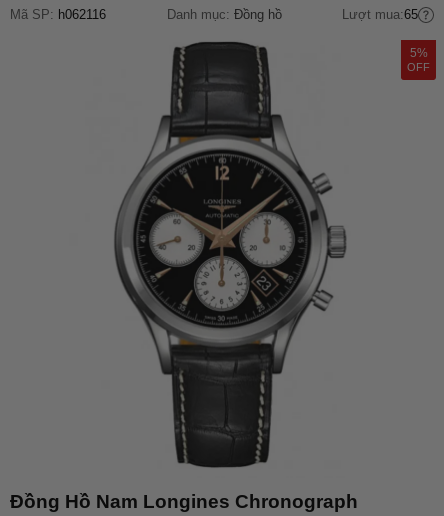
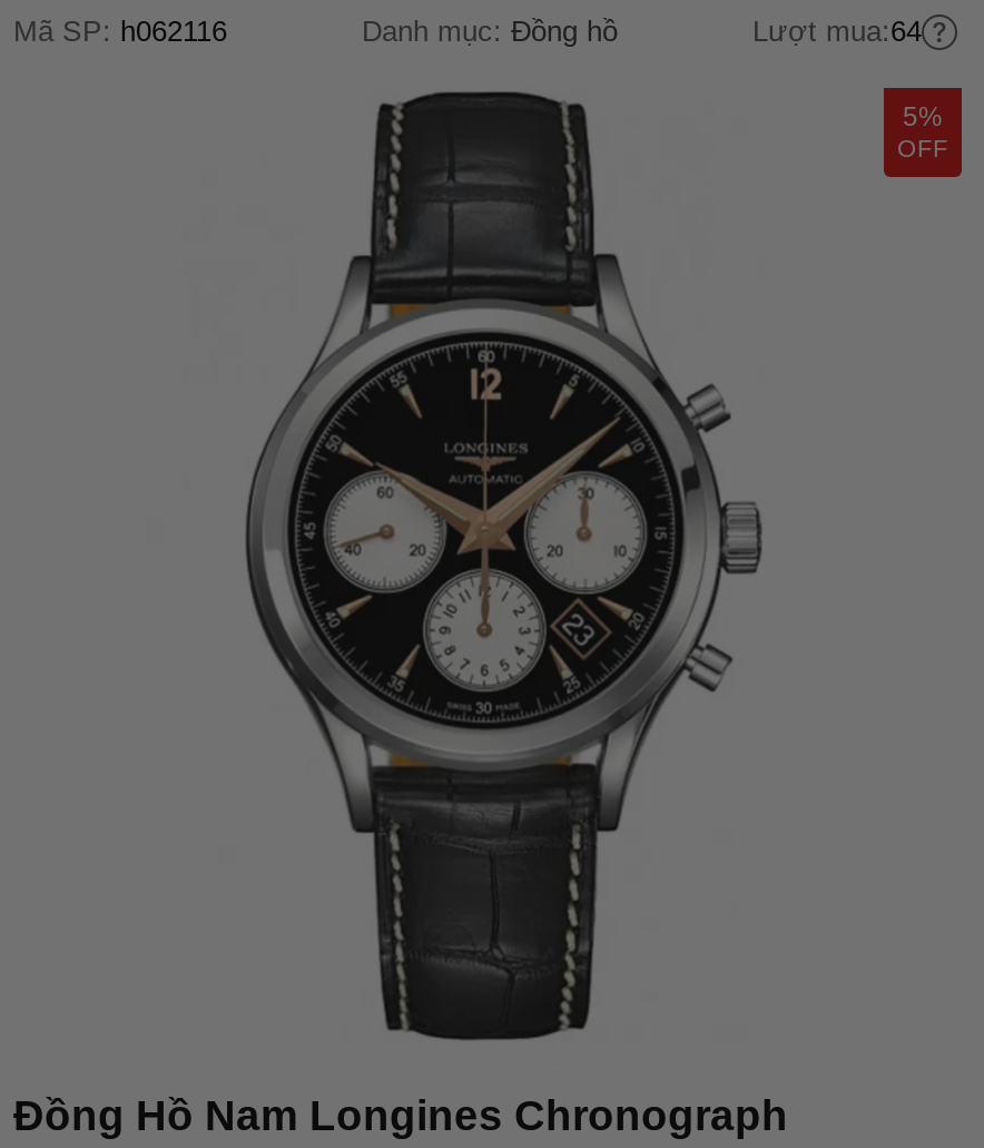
- Lượt mua:65
+ Lượt mua:64
